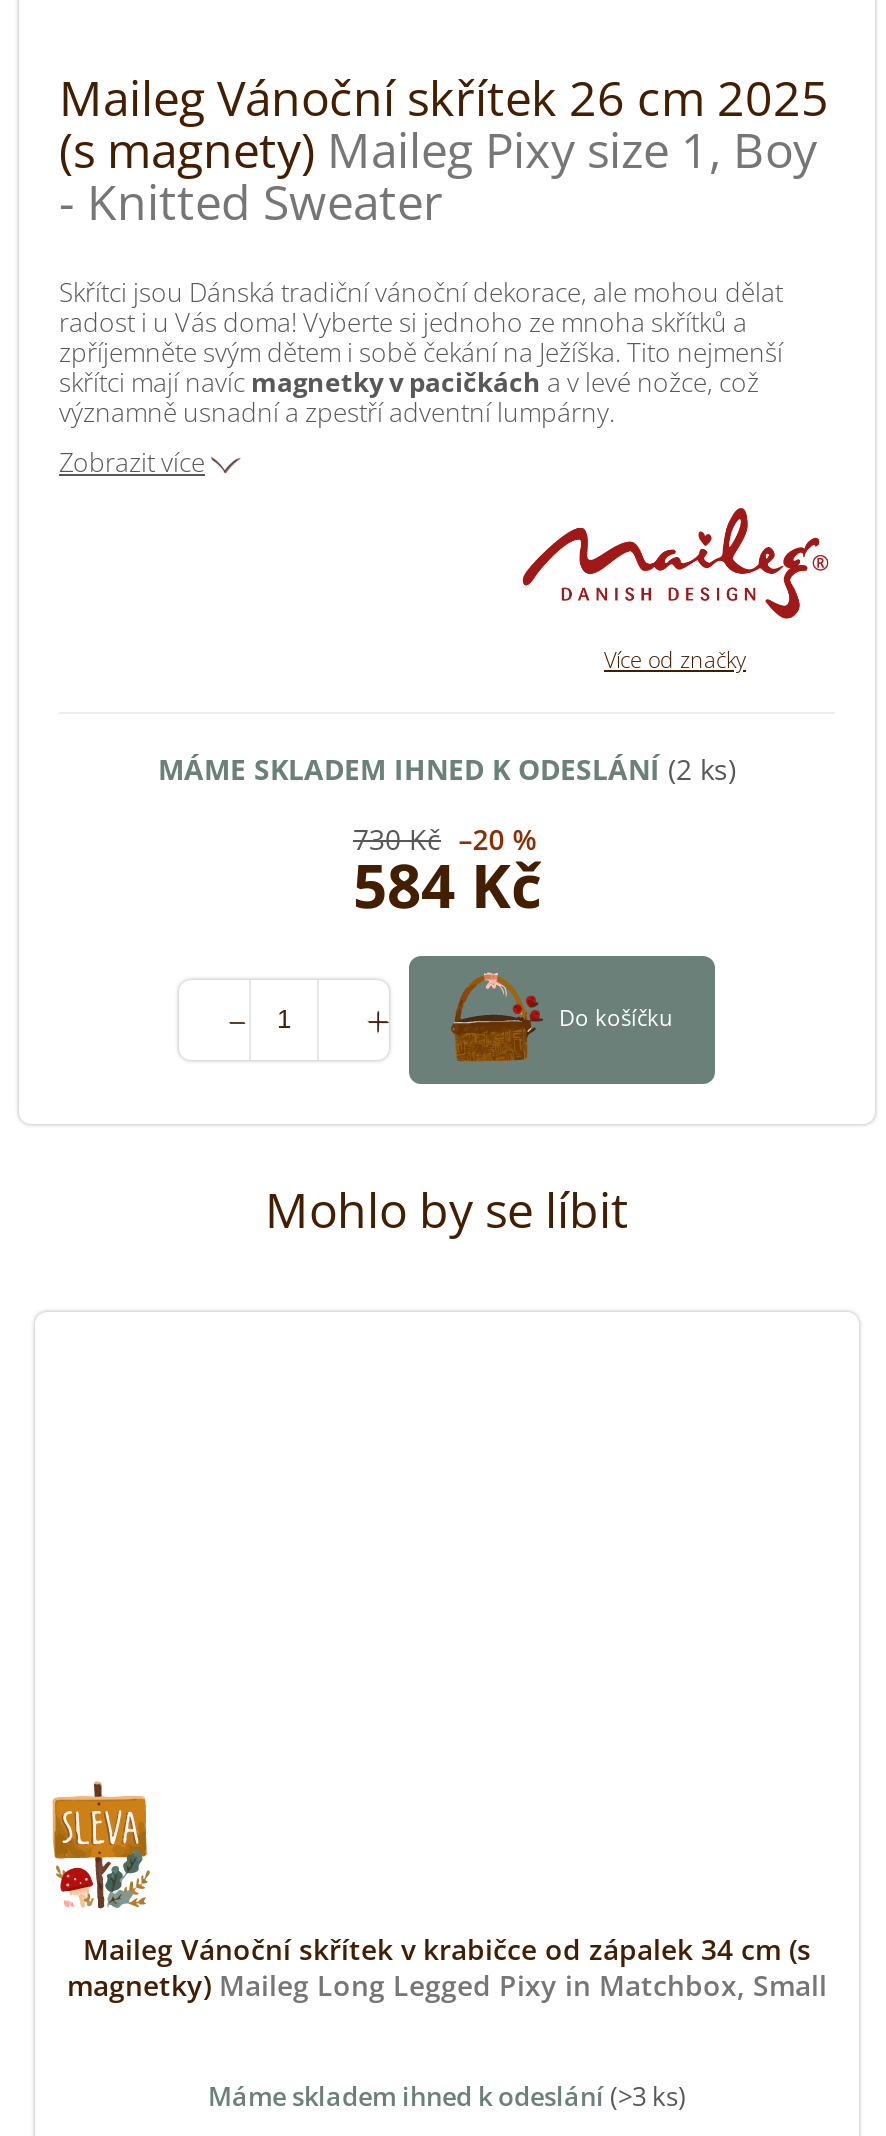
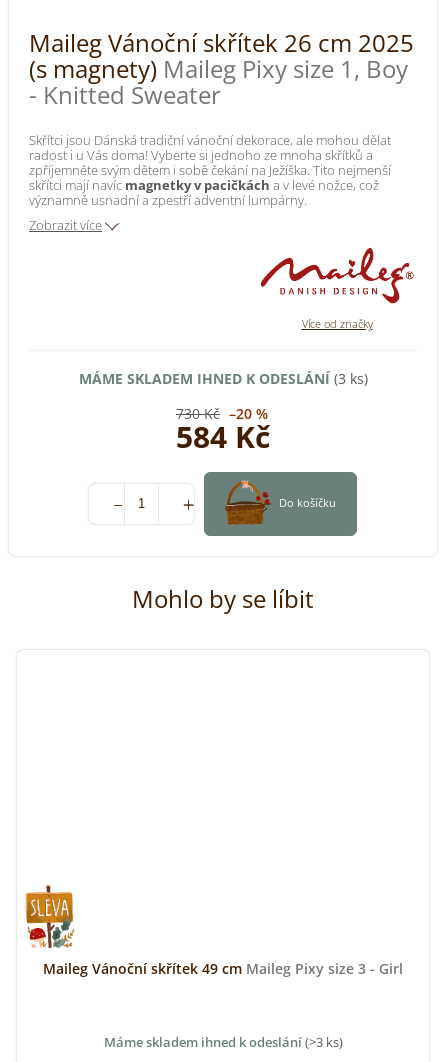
- MÁME SKLADEM IHNED K ODESLÁNÍ (2 ks)
+ MÁME SKLADEM IHNED K ODESLÁNÍ (3 ks)

- Maileg Vánoční skřítek v krabičce od zápalek 34 cm (s
- magnetky) Maileg Long Legged Pixy in Matchbox, Small
+ Maileg Vánoční skřítek 49 cm Maileg Pixy size 3 - Girl
